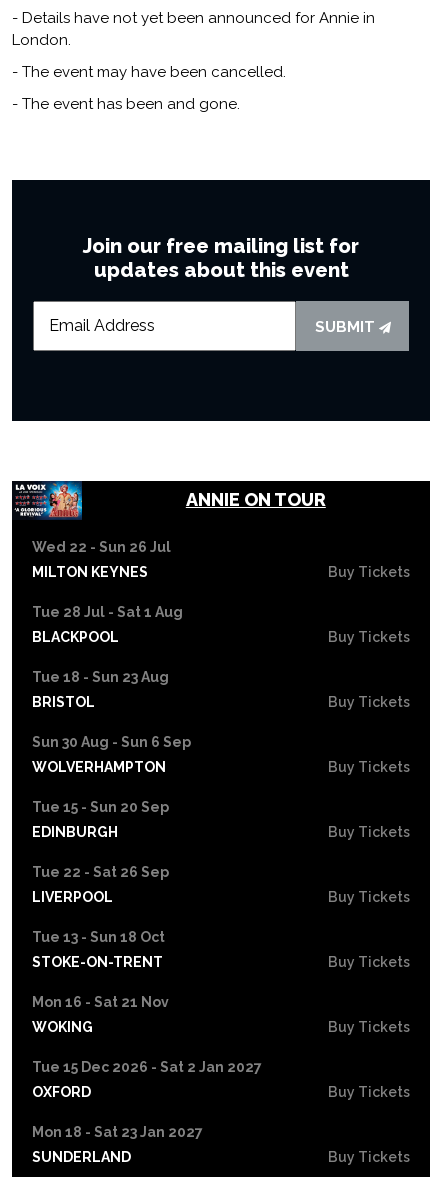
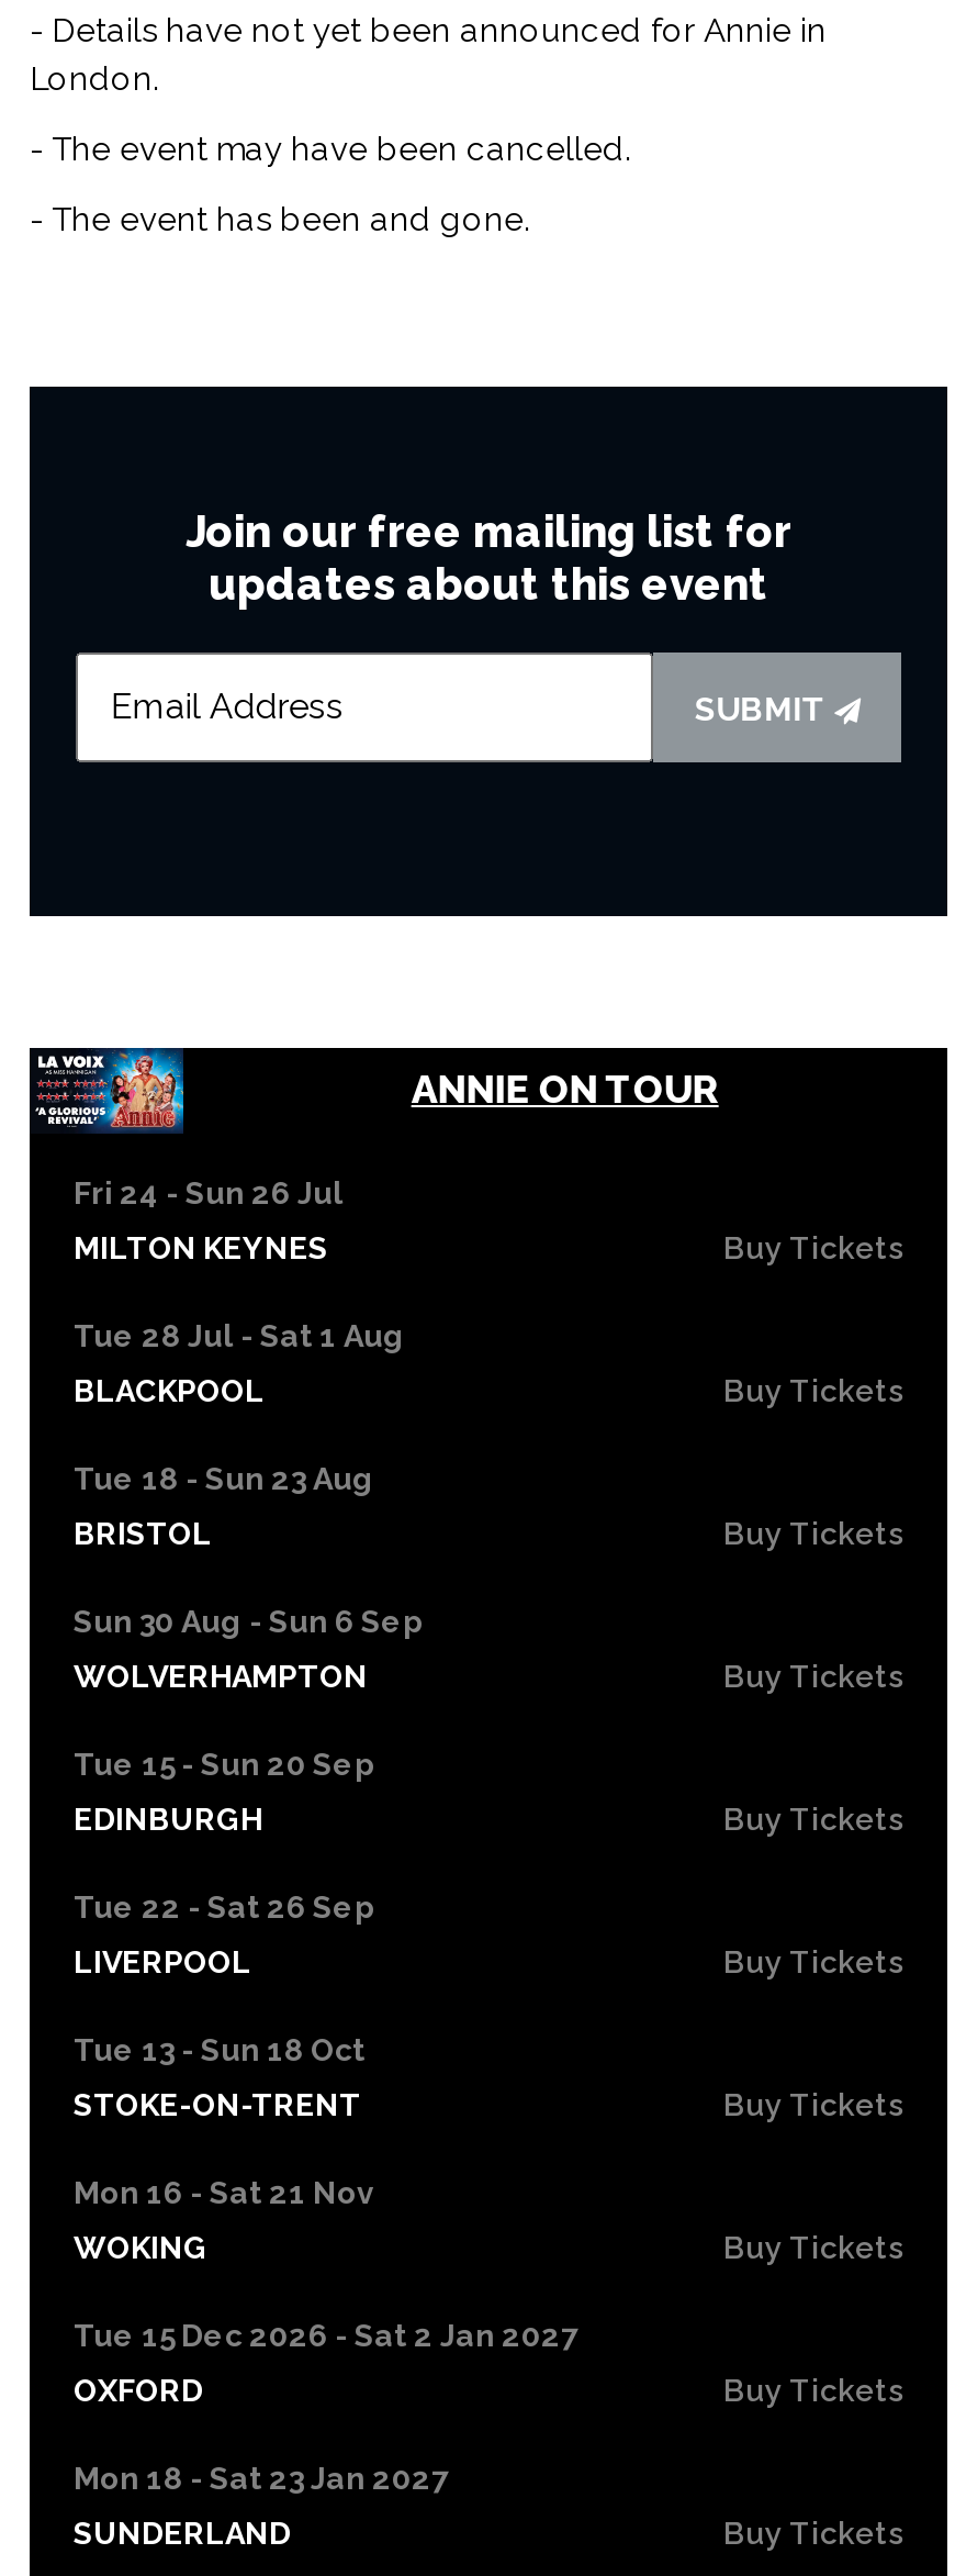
- Wed 22 - Sun 26 Jul
+ Fri 24 - Sun 26 Jul
